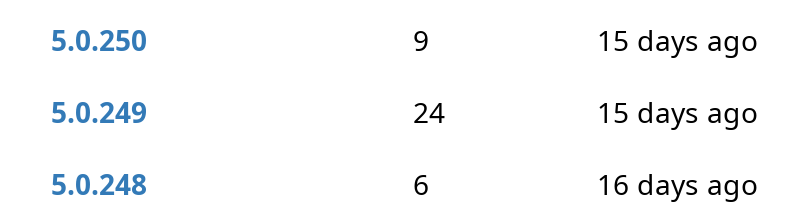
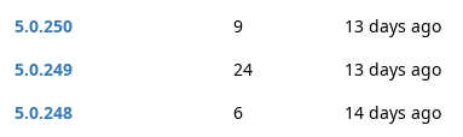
- 15 days ago
+ 13 days ago

- 15 days ago
+ 13 days ago

- 16 days ago
+ 14 days ago
